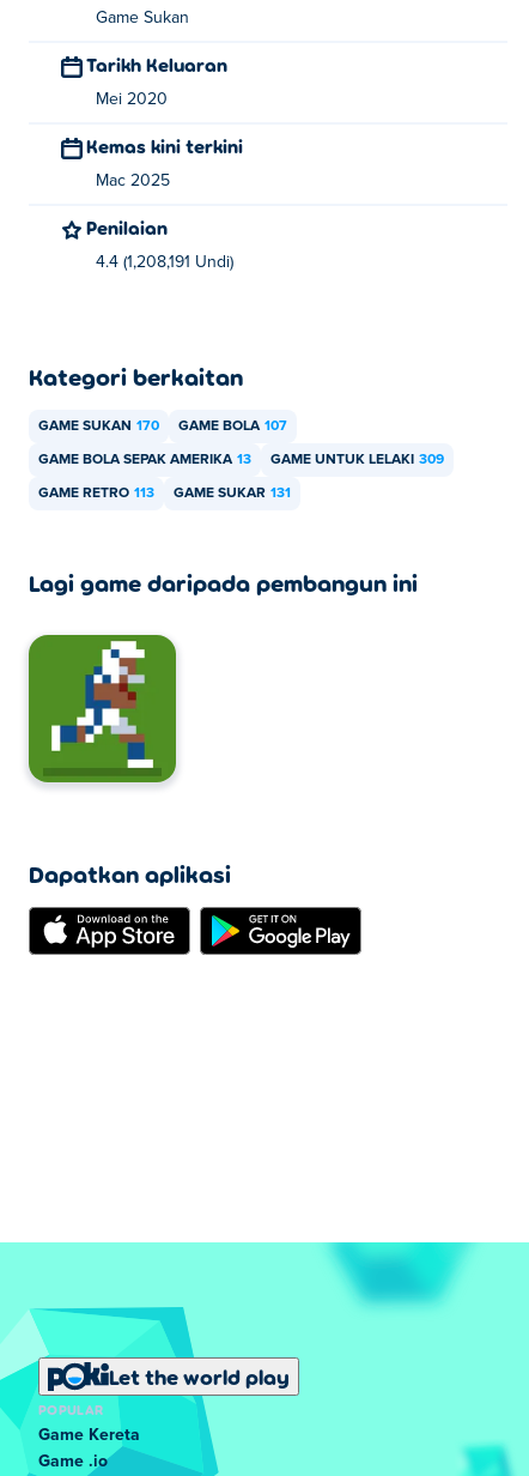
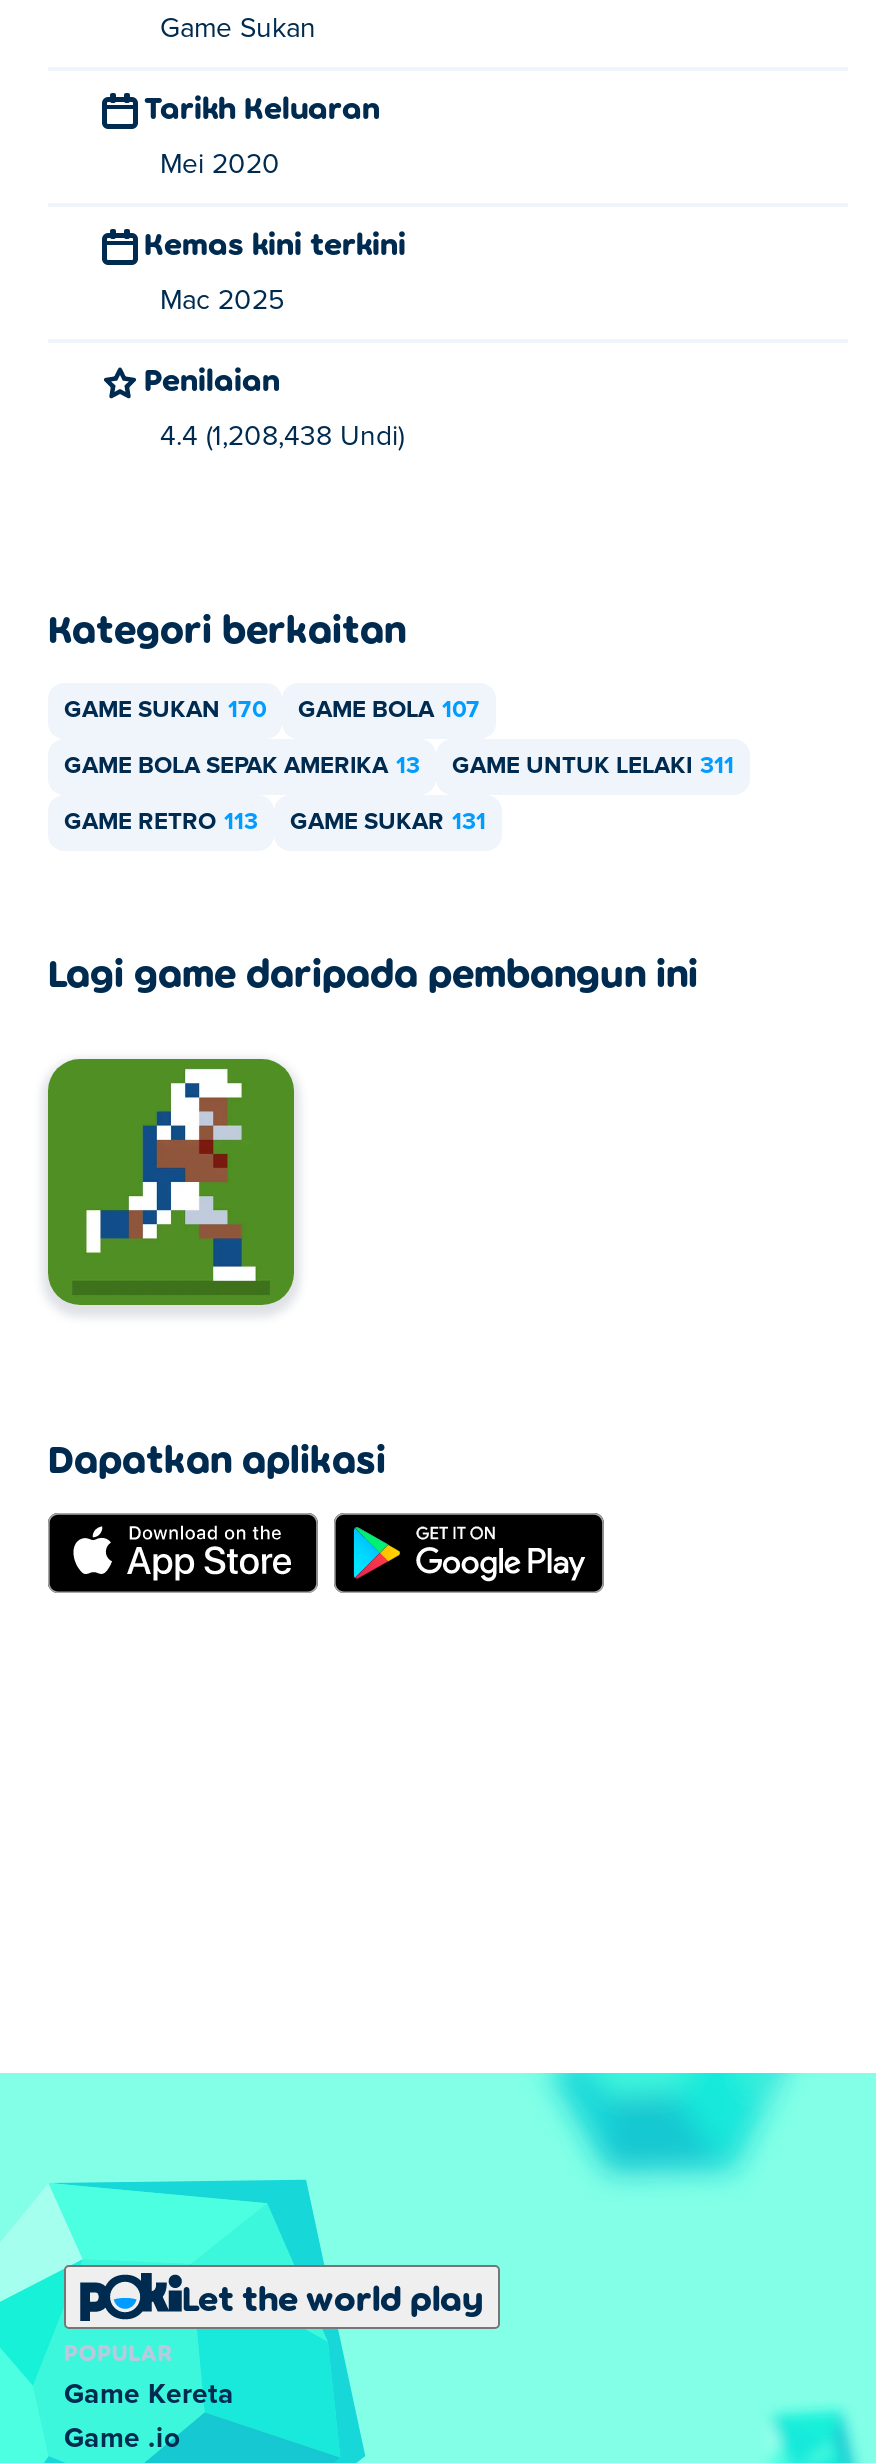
- 4.4 (1,208,191 Undi)
+ 4.4 (1,208,438 Undi)

- GAME UNTUK LELAKI 309
+ GAME UNTUK LELAKI 311
